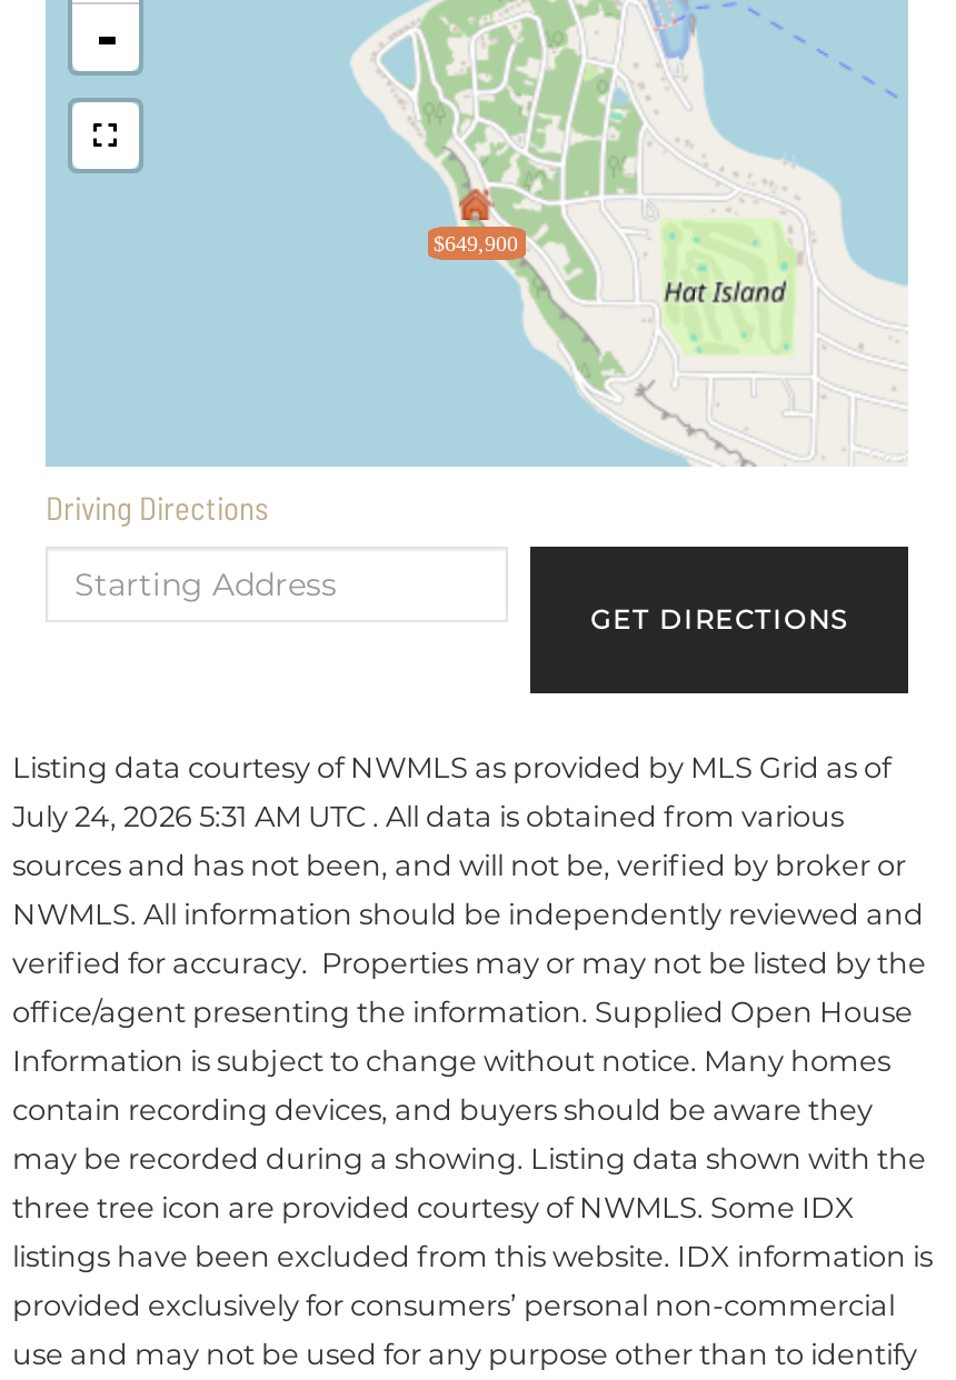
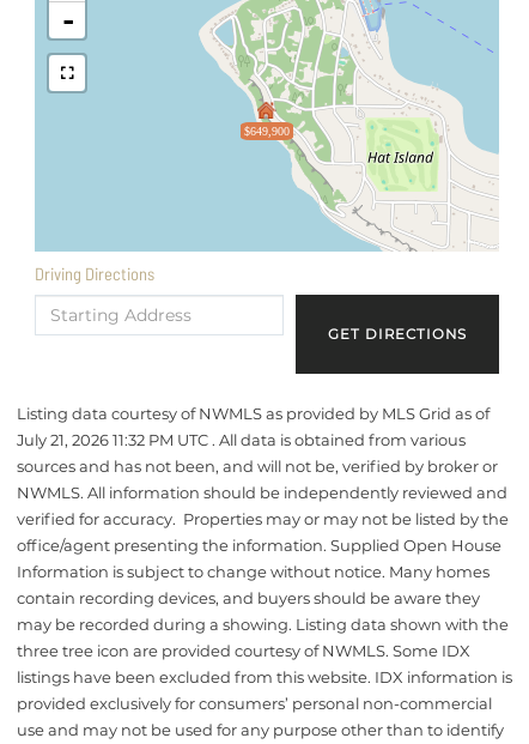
- July 24, 2026 5:31 AM UTC . All data is obtained from various
+ July 21, 2026 11:32 PM UTC . All data is obtained from various
